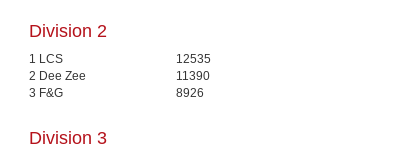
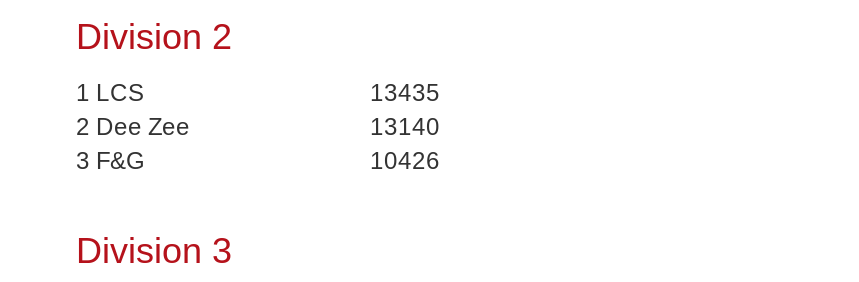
- 12535
+ 13435

- 2 Dee Zee 11390
+ 2 Dee Zee 13140

- 8926
+ 10426
